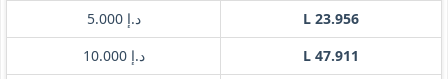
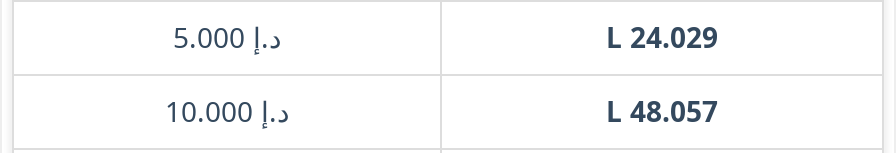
- L 23.956
+ L 24.029

- L 47.911
+ L 48.057
